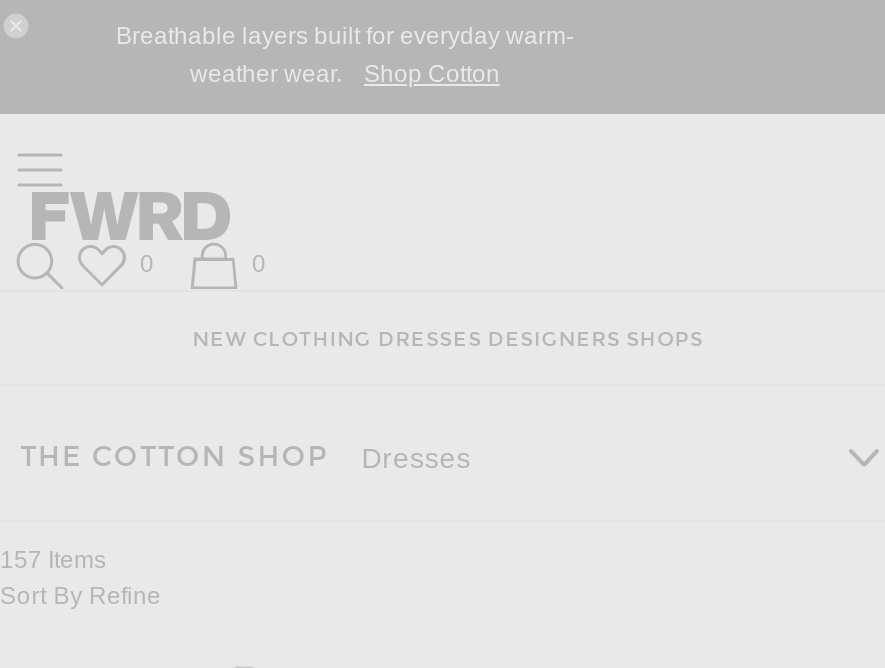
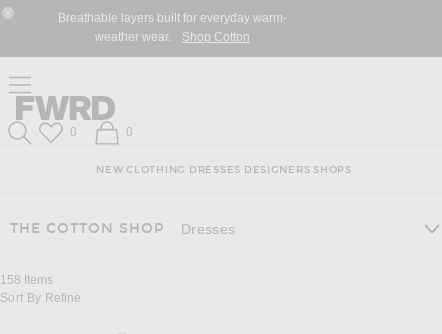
- 157 Items
+ 158 Items
